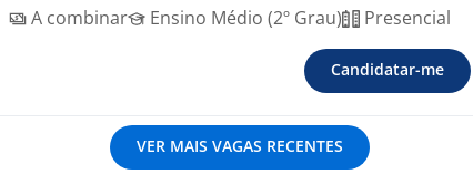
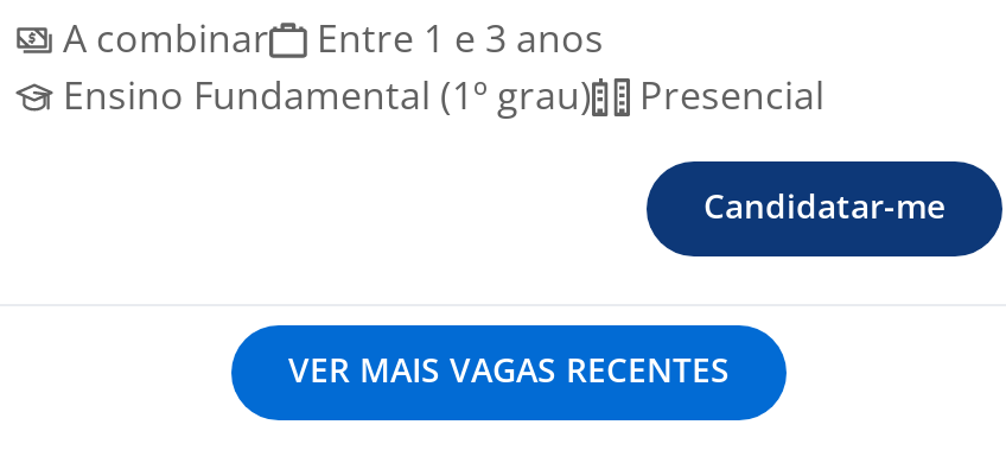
- Ensino Médio (2º Grau)
+ Entre 1 e 3 anos
+ Ensino Fundamental (1º grau)
